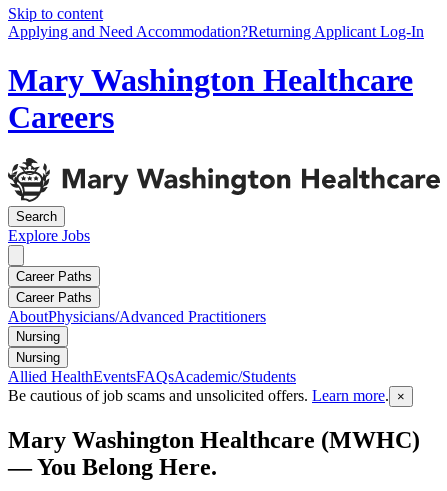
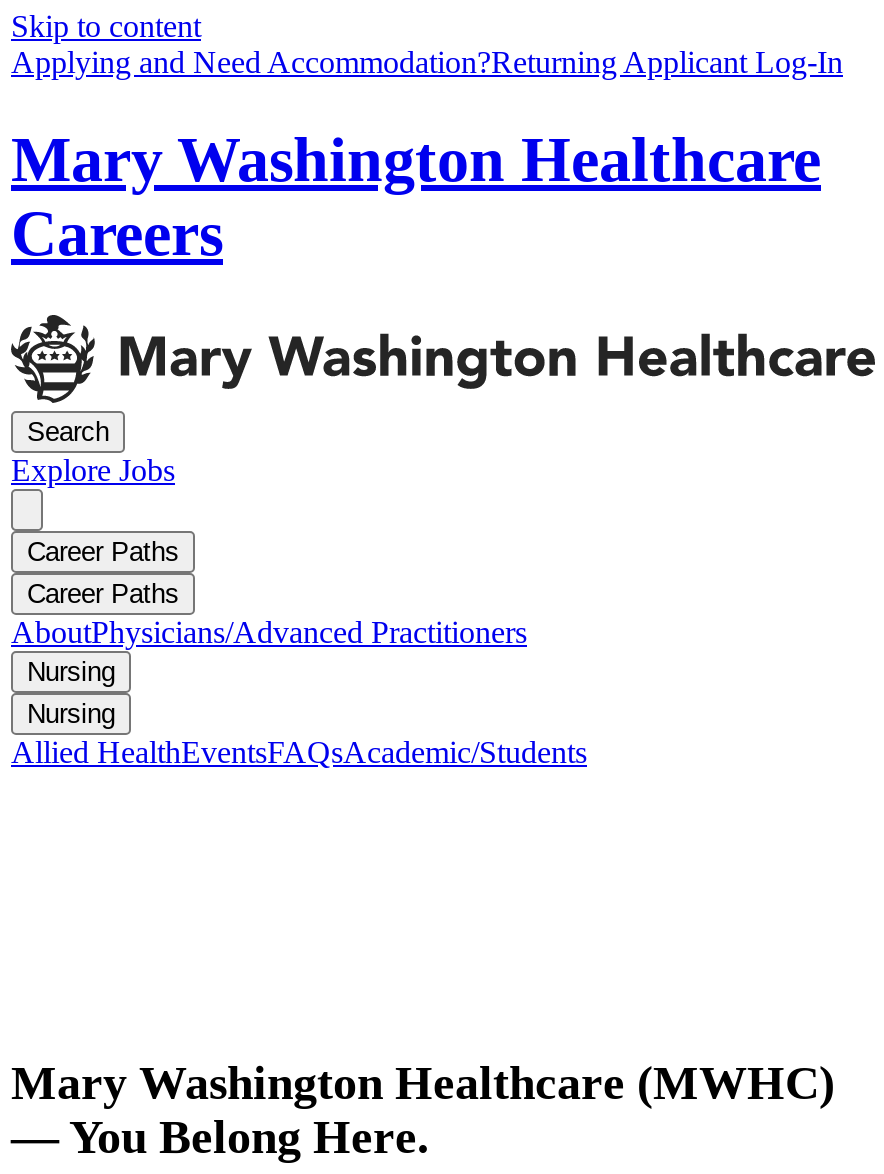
- Be cautious of job scams and unsolicited offers. Learn more. ×
